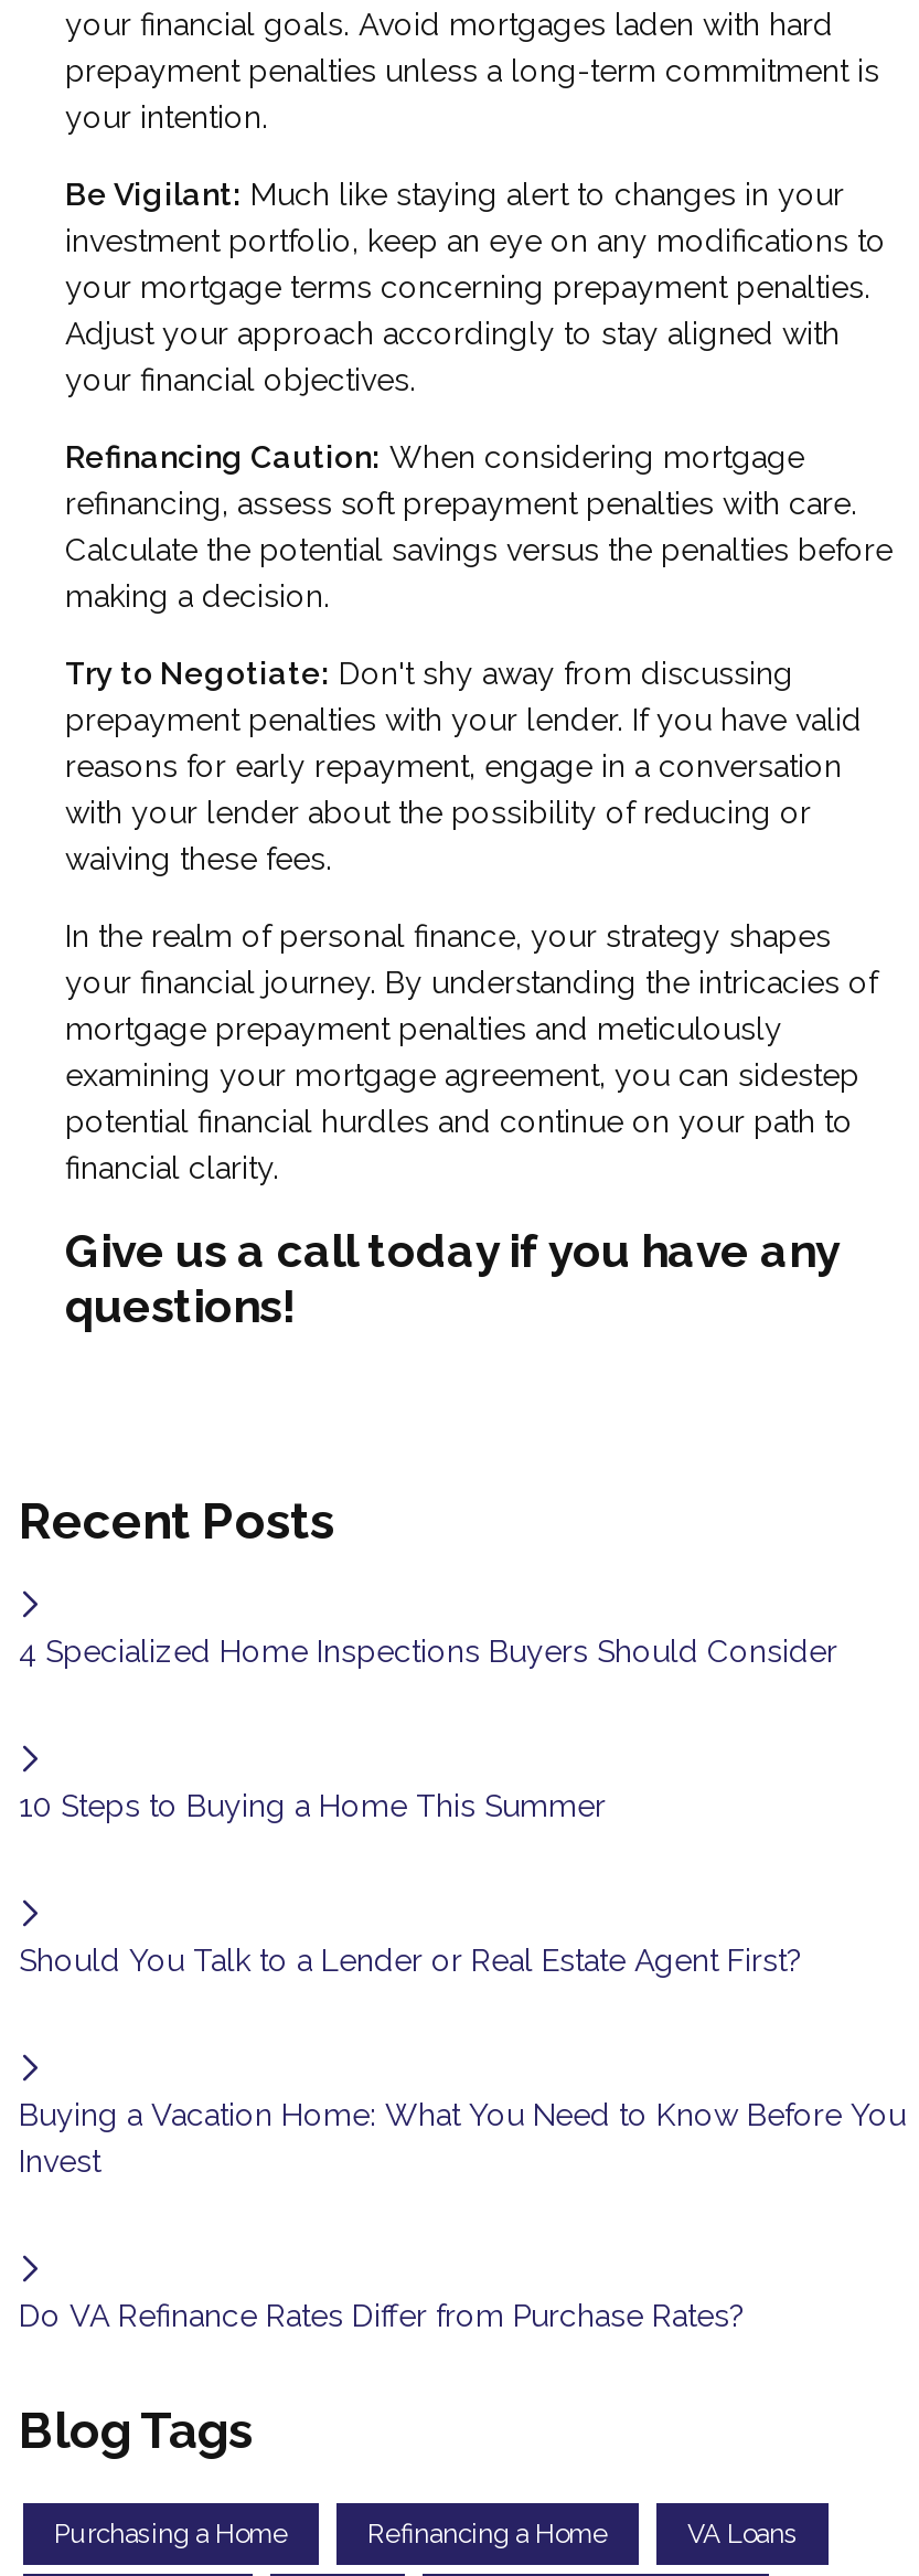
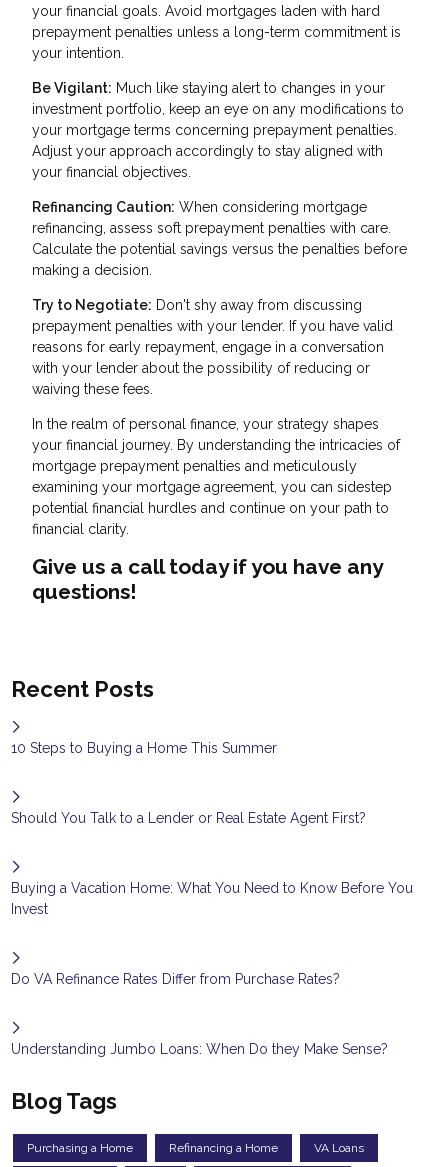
- 4 Specialized Home Inspections Buyers Should Consider

moved up: 10 Steps to Buying a Home This Summer | Should You Talk to a Lender or Real Estate Agent First? | Buying a Vacation Home: What You Need to Know Before You | Invest | Do VA Refinance Rates Differ from Purchase Rates?

+ Understanding Jumbo Loans: When Do they Make Sense?
